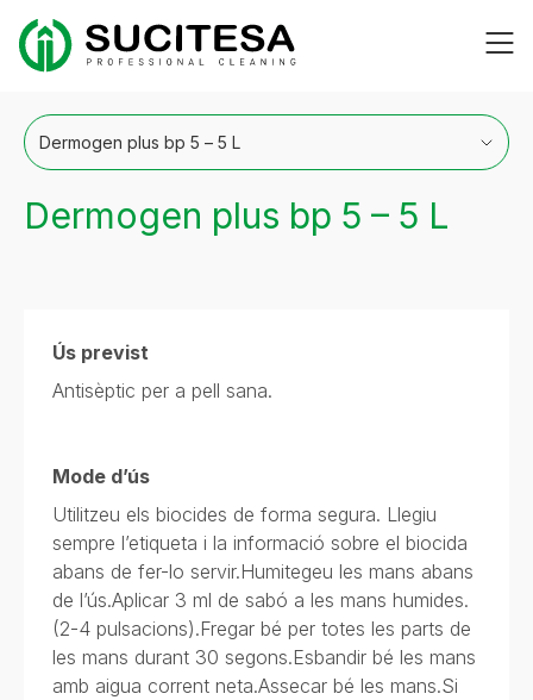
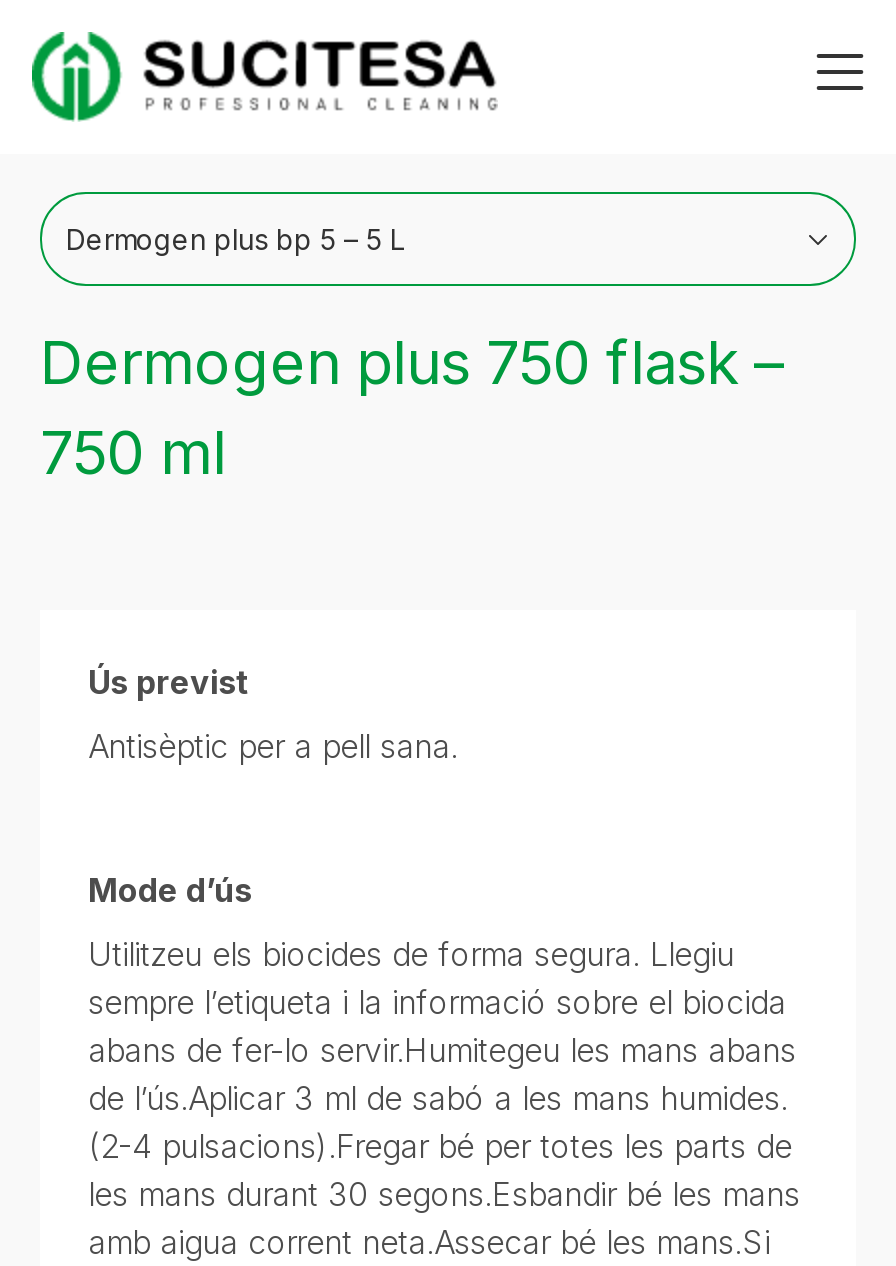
- Dermogen plus bp 5 – 5 L
+ Dermogen plus 750 flask –
+ 750 ml
